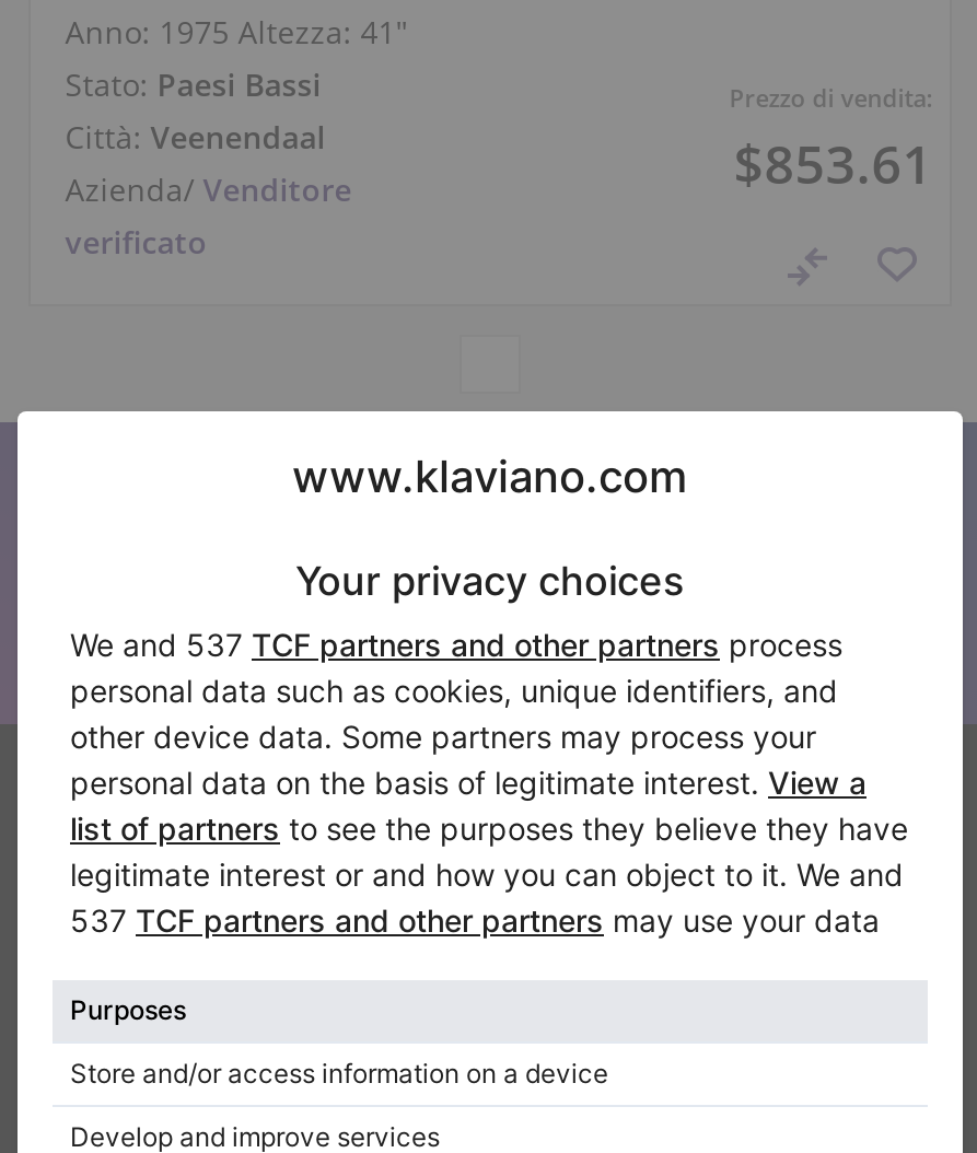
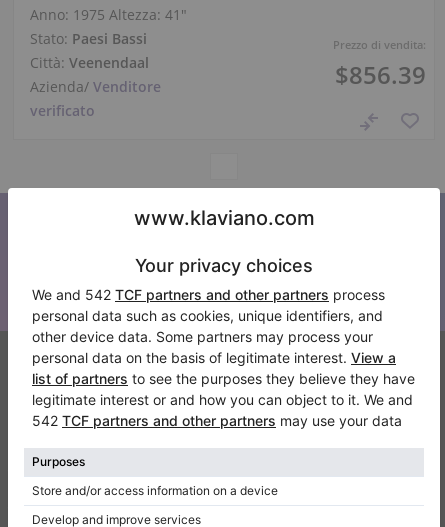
- $853.61
+ $856.39
